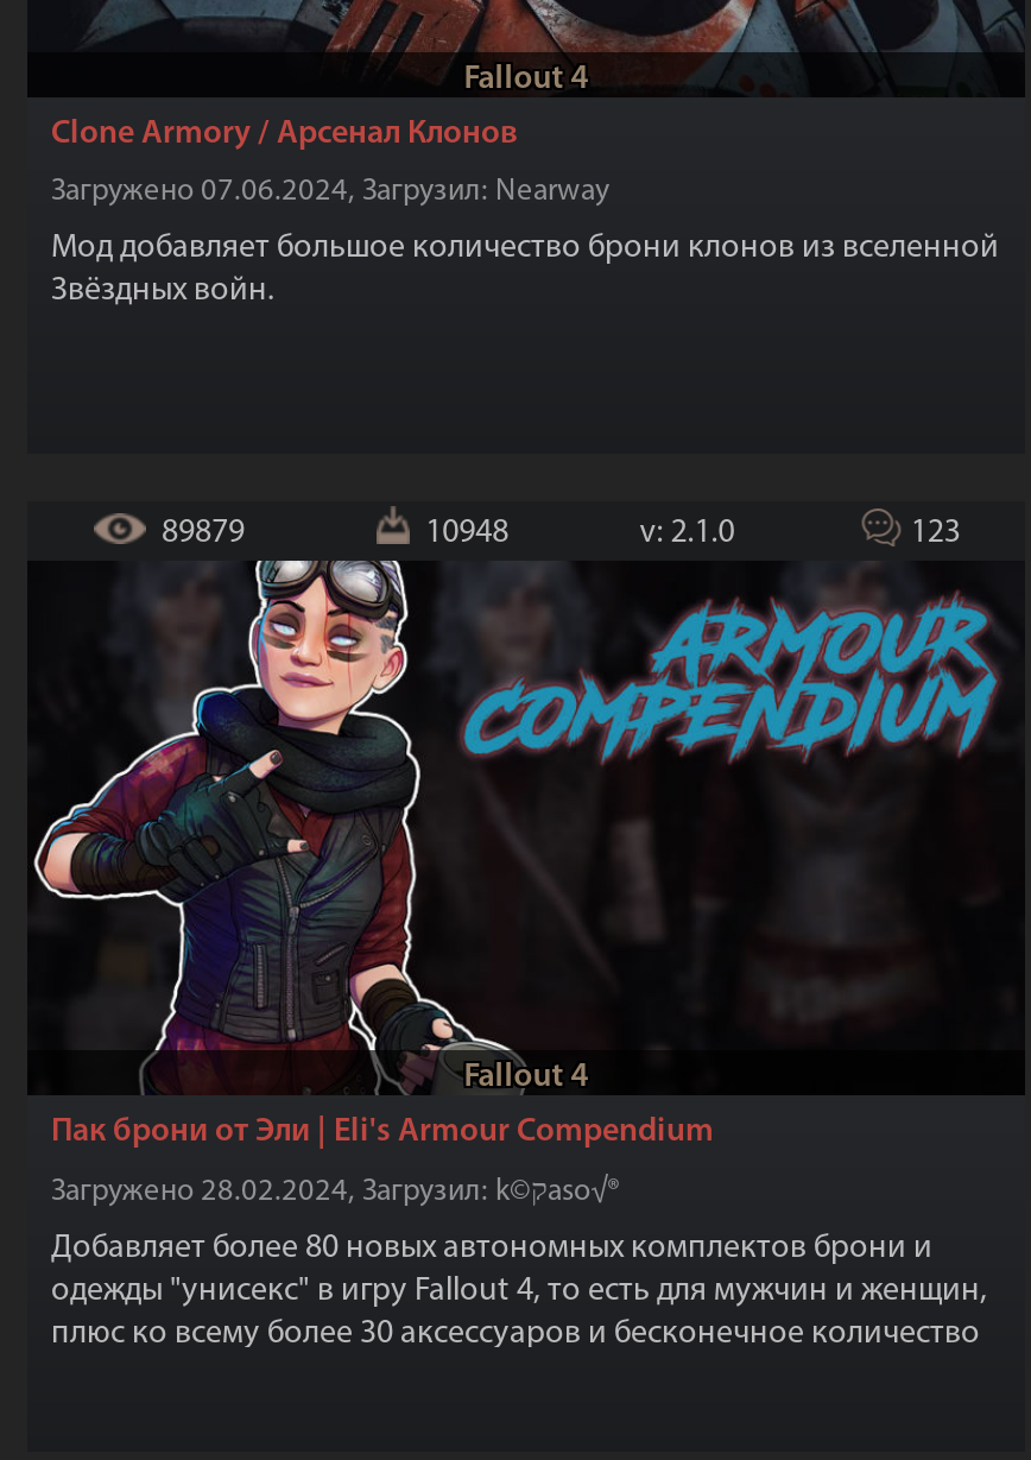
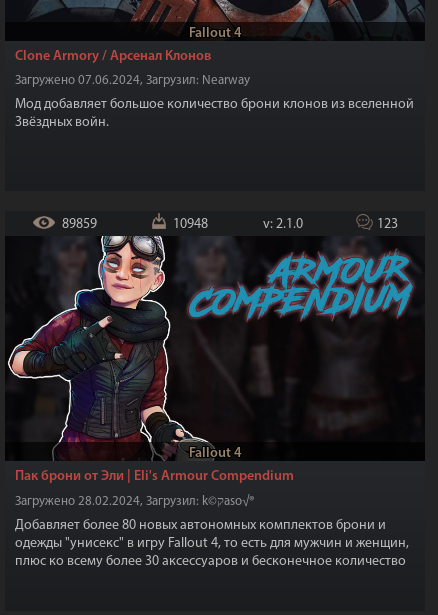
- 89879
+ 89859
